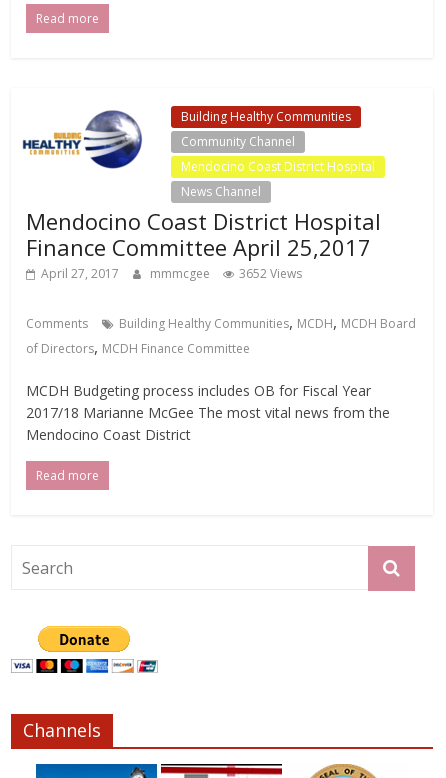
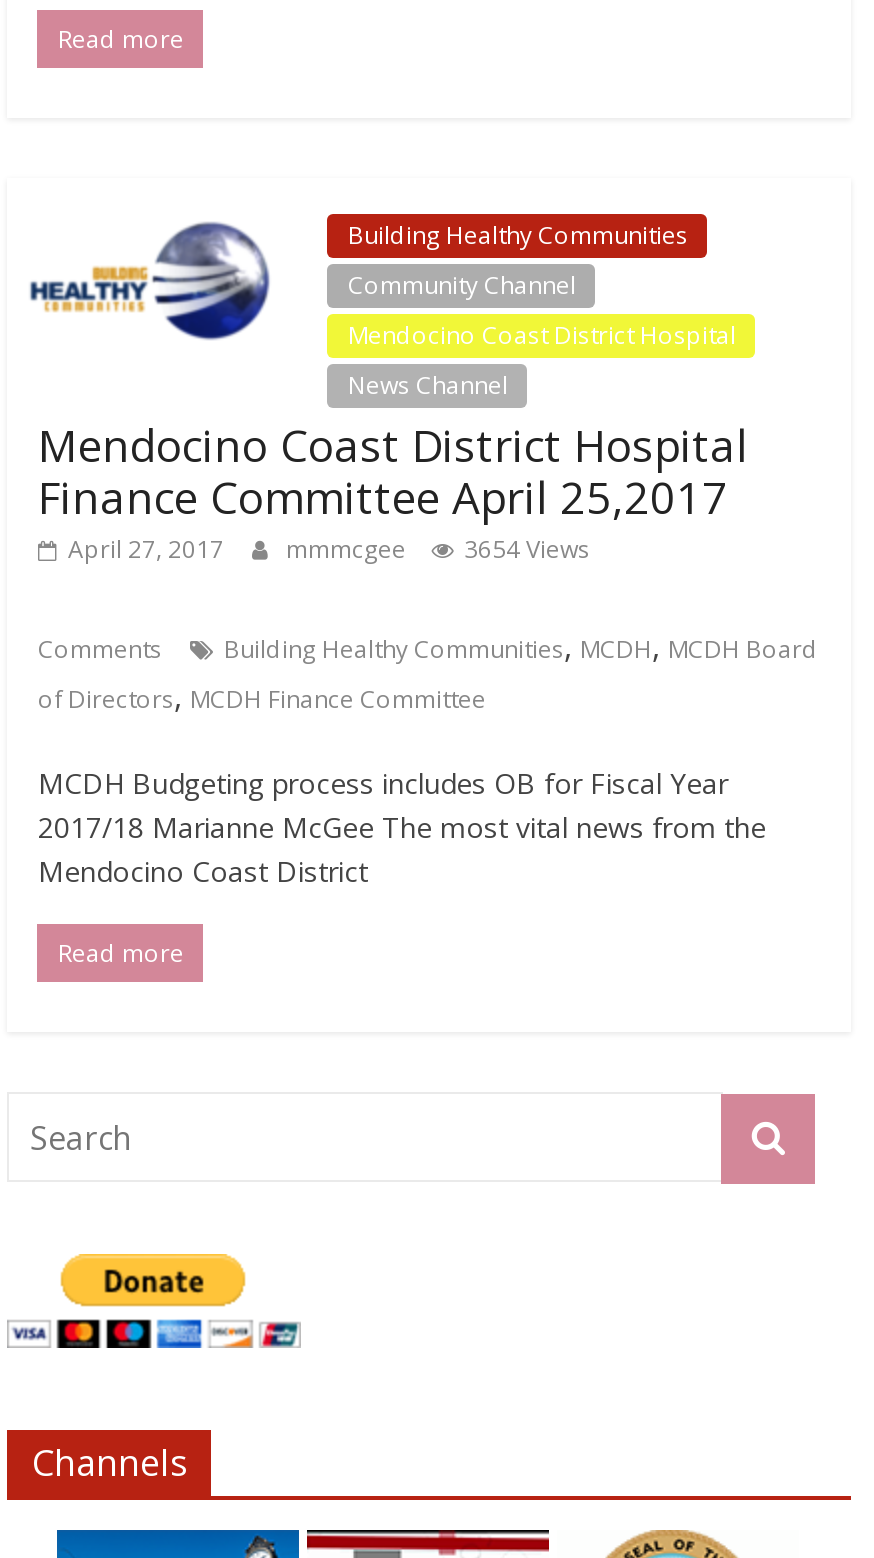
- April 27, 2017 mmmcgee 3652 Views
+ April 27, 2017 mmmcgee 3654 Views
